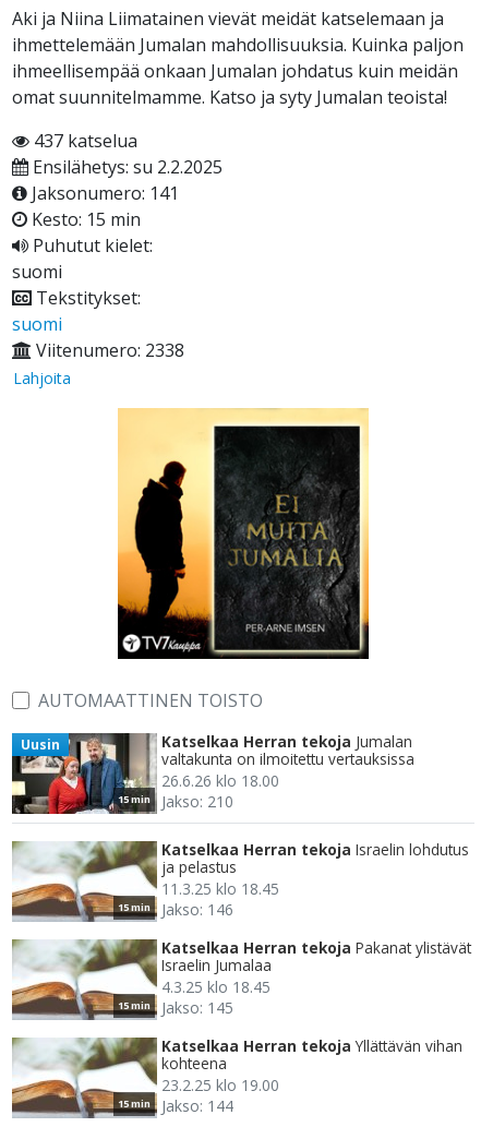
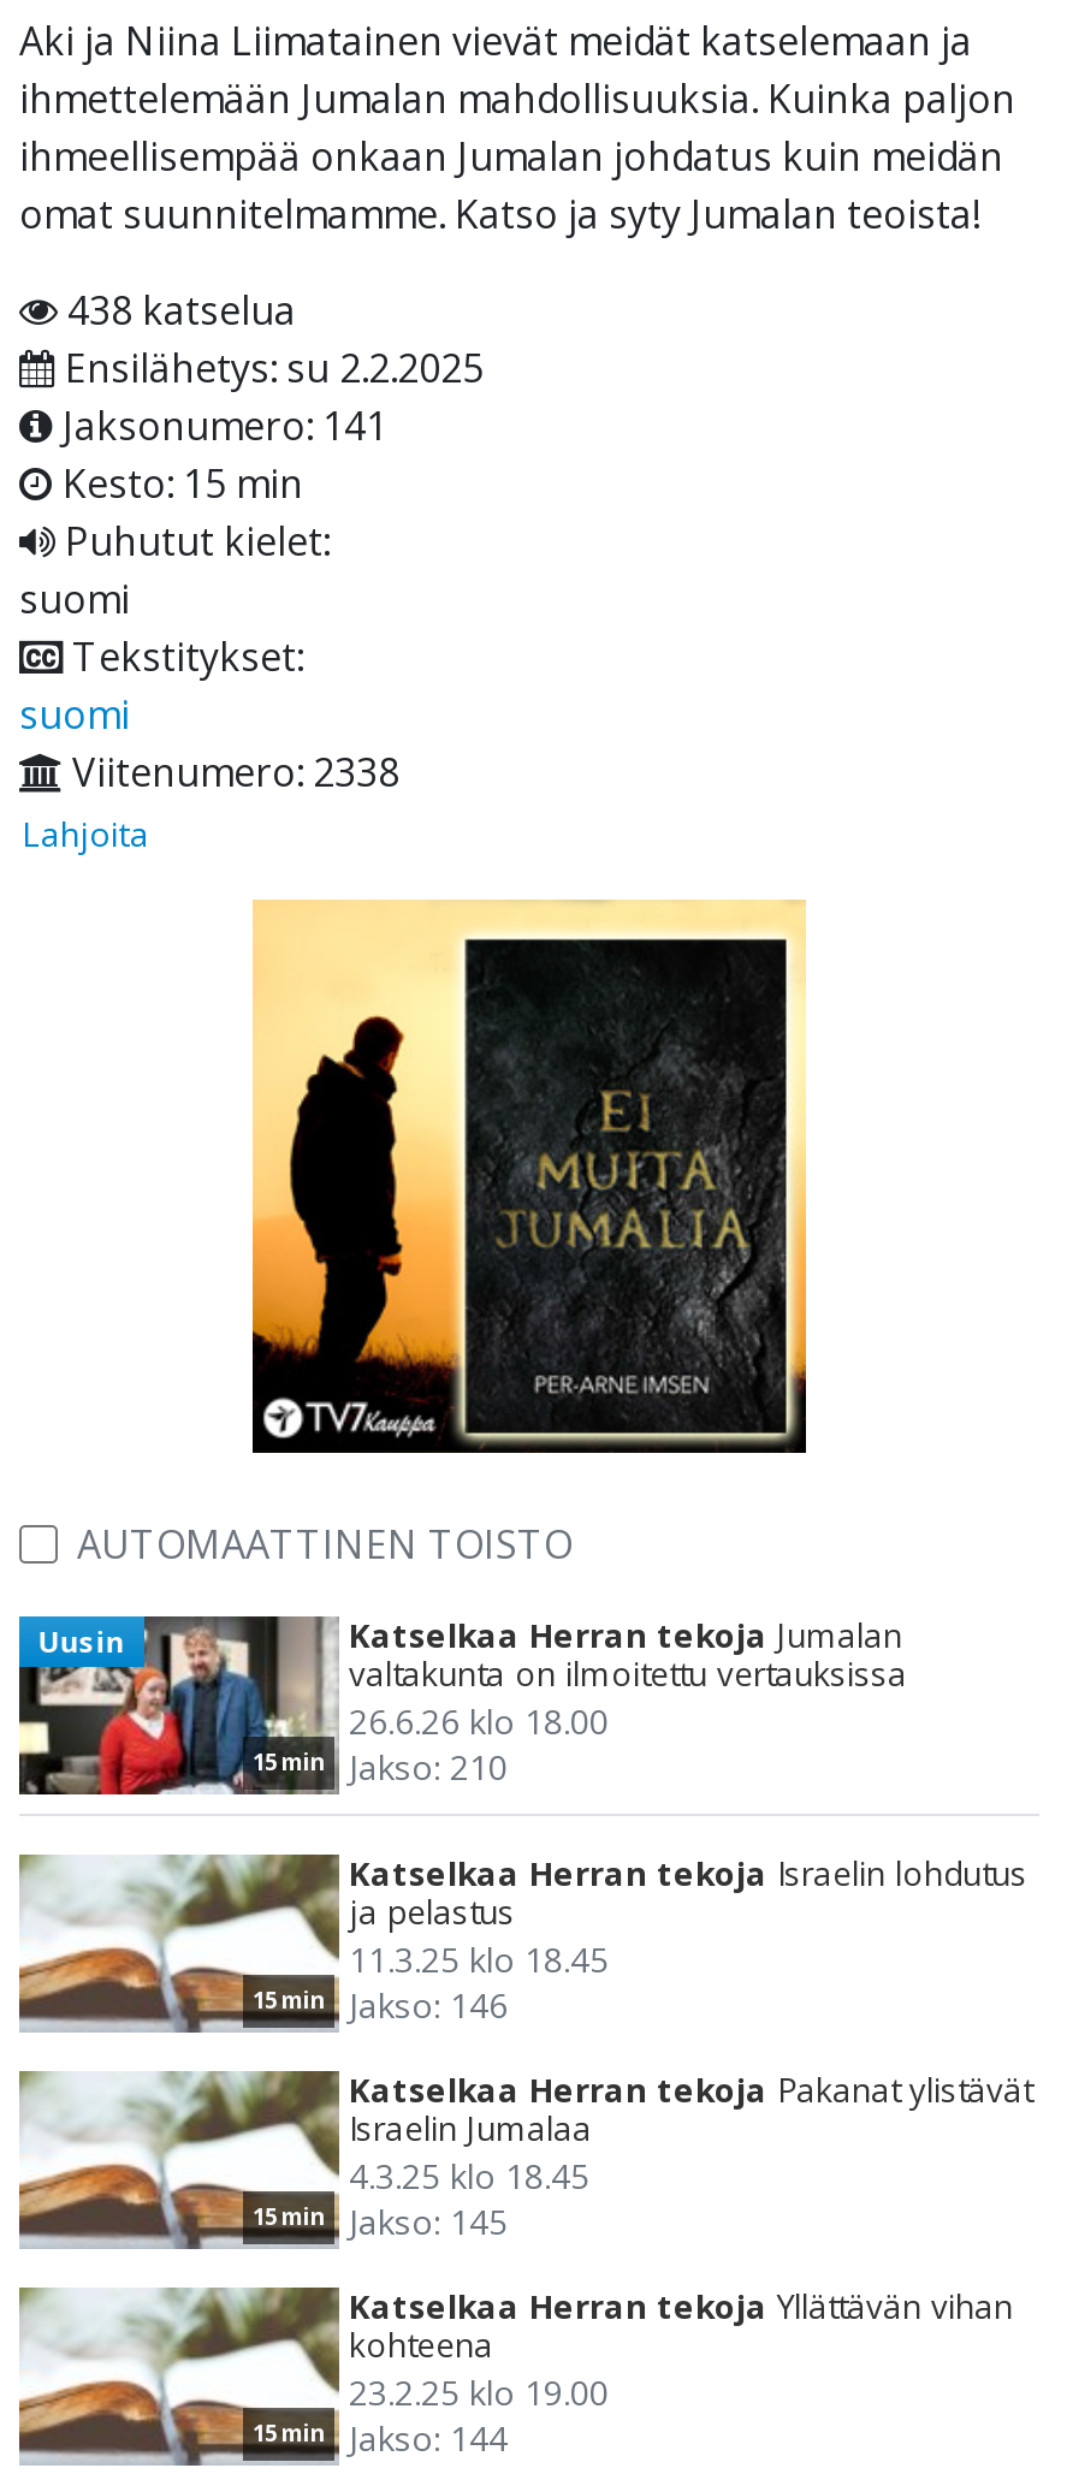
- 437 katselua
+ 438 katselua
